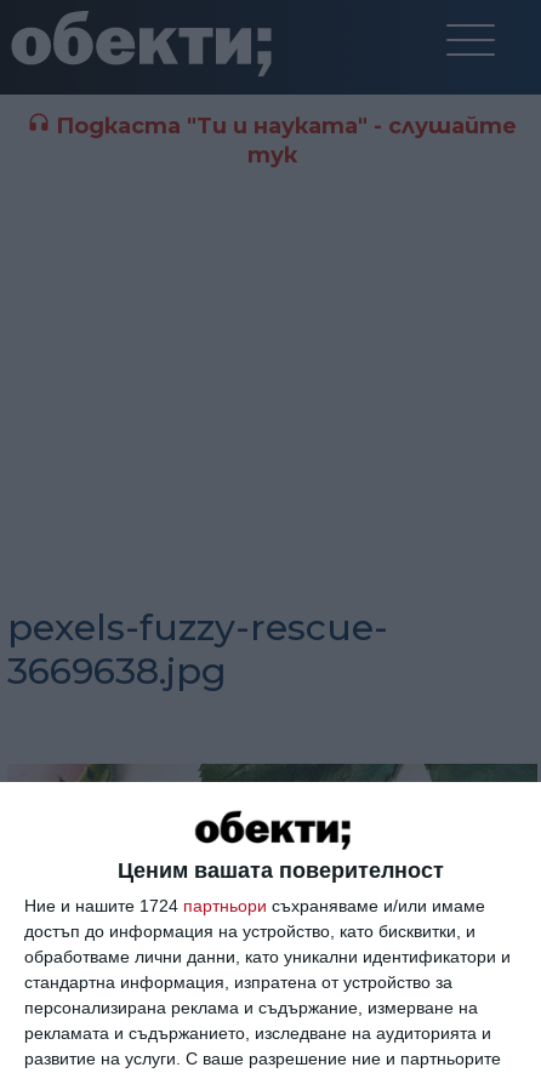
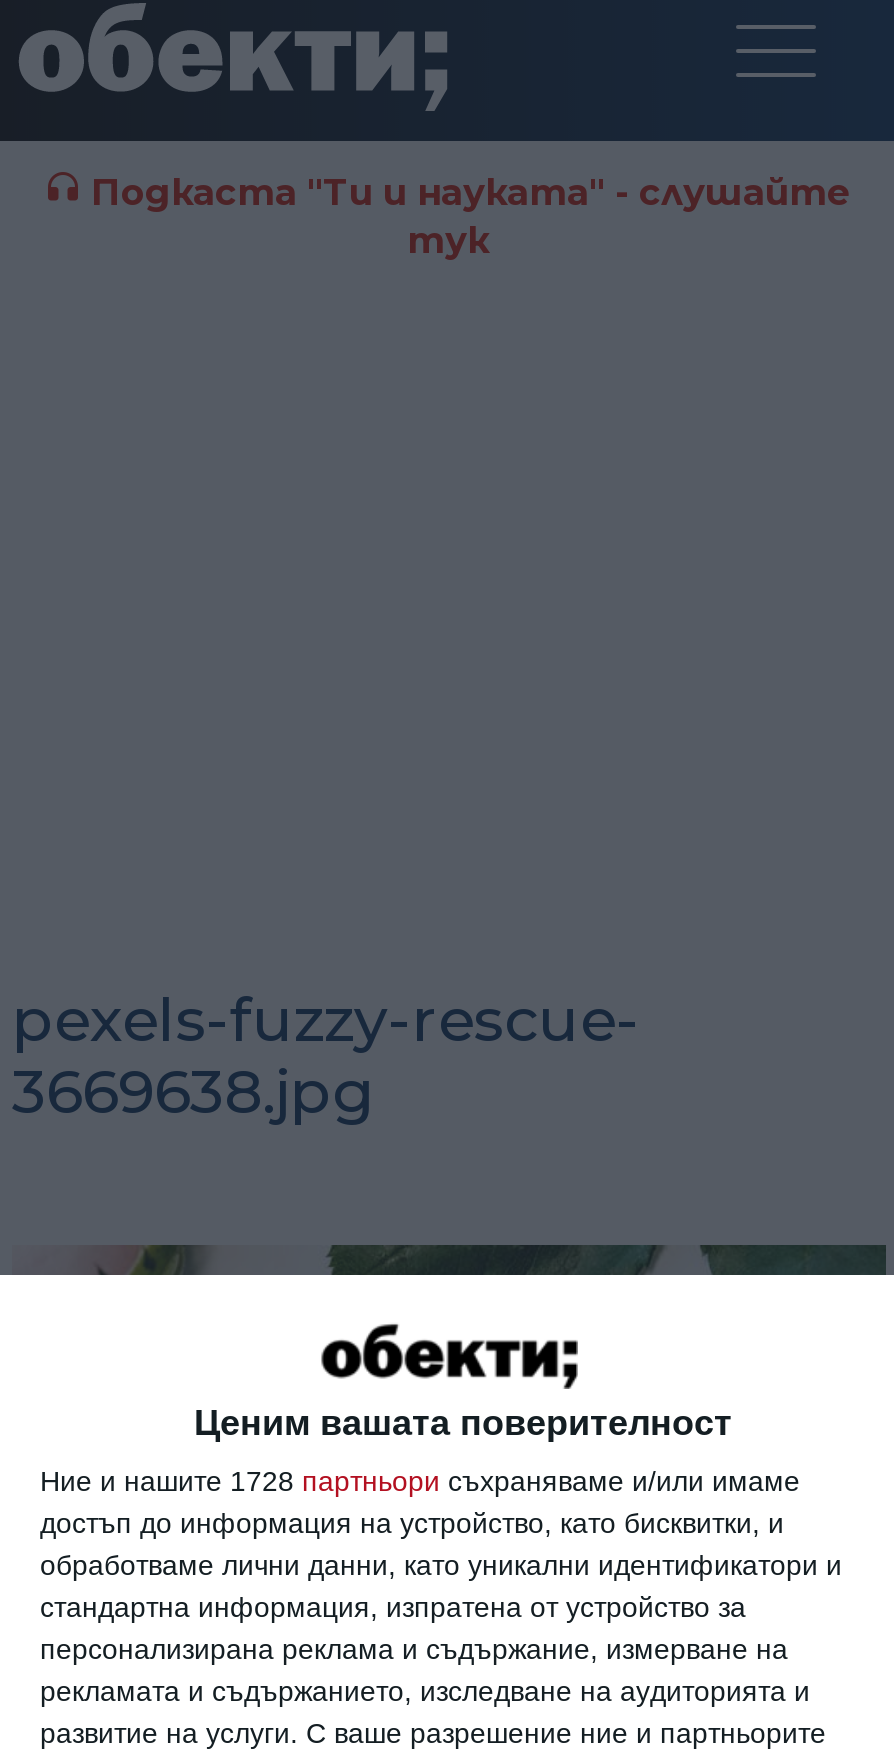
- Ние и нашите 1724 партньори съхраняваме и/или имаме
+ Ние и нашите 1728 партньори съхраняваме и/или имаме
